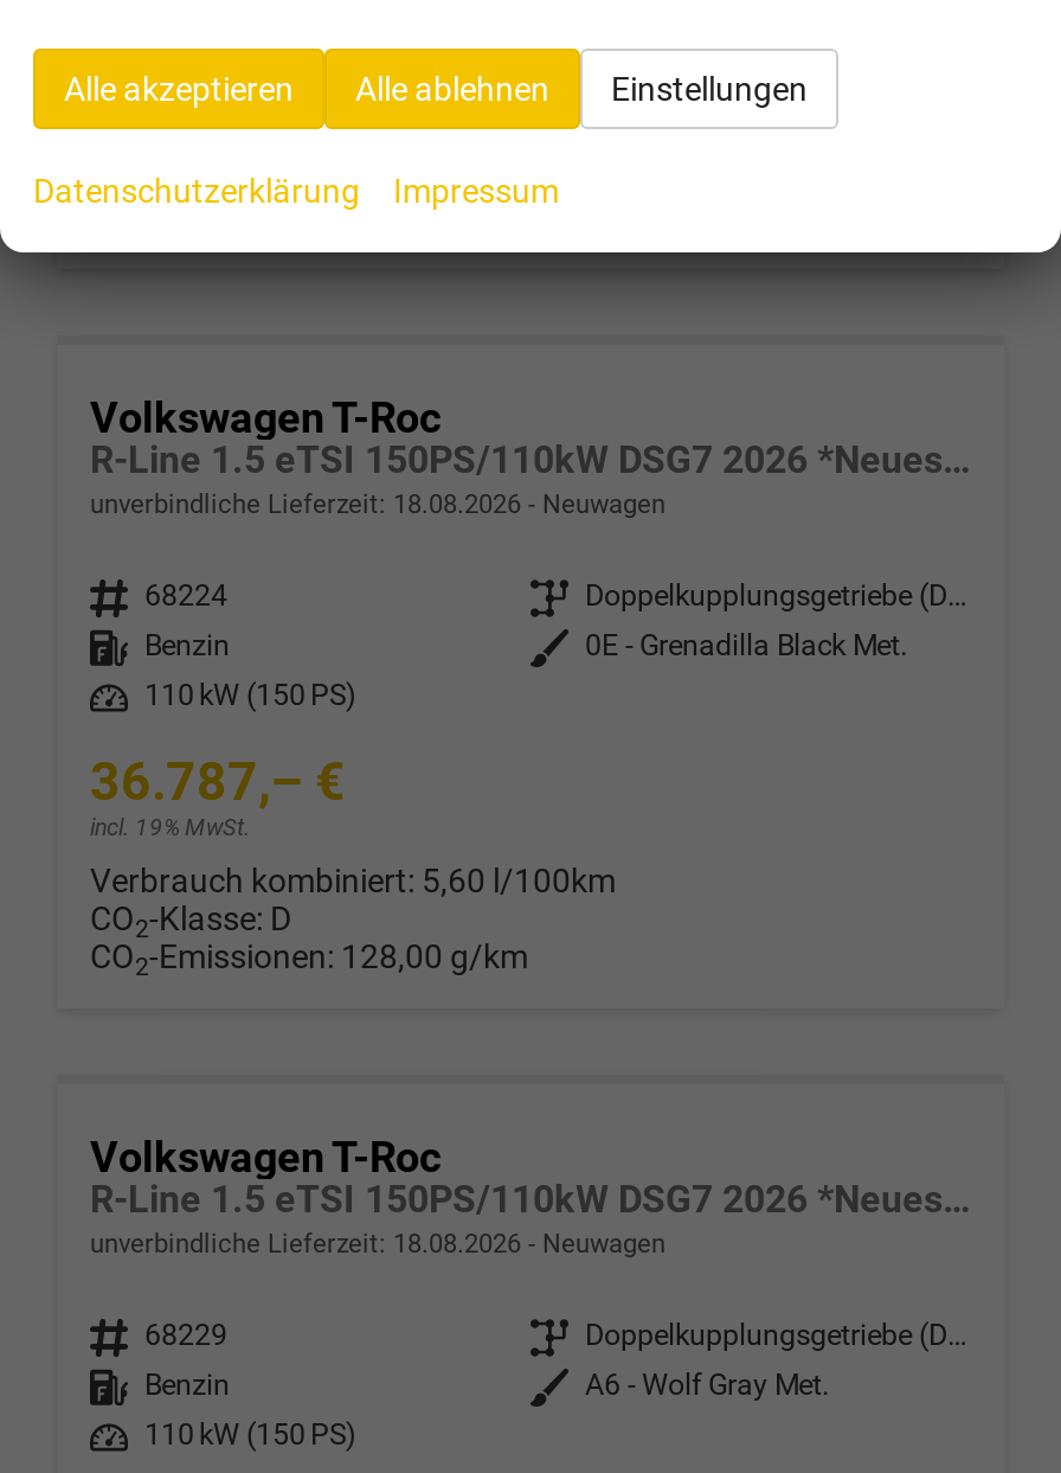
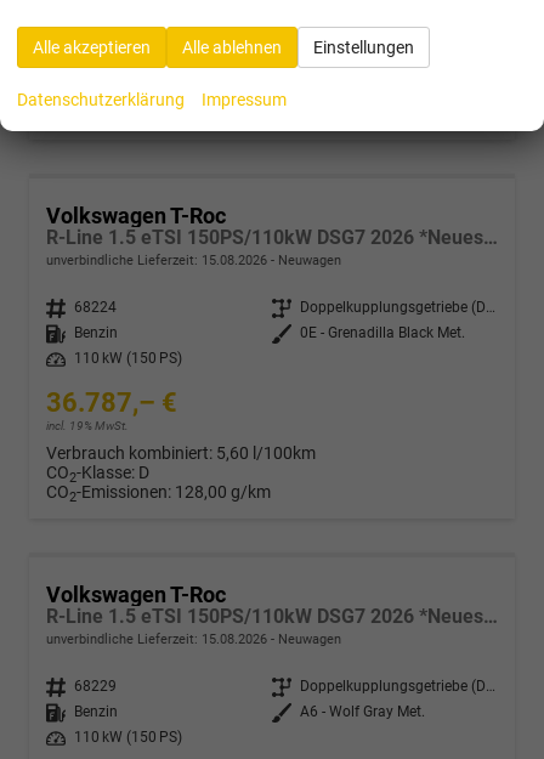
- unverbindliche Lieferzeit: 18.08.2026 Neuwagen
+ unverbindliche Lieferzeit: 15.08.2026 Neuwagen

- unverbindliche Lieferzeit: 18.08.2026 Neuwagen
+ unverbindliche Lieferzeit: 15.08.2026 Neuwagen
